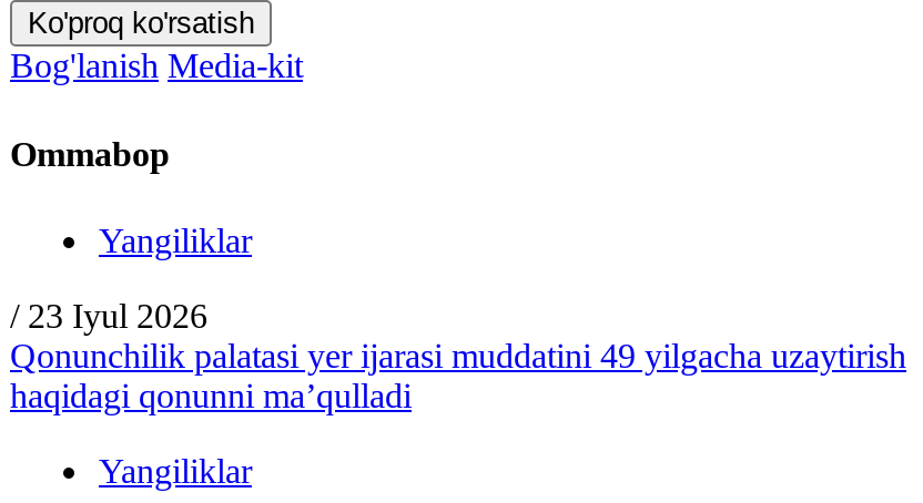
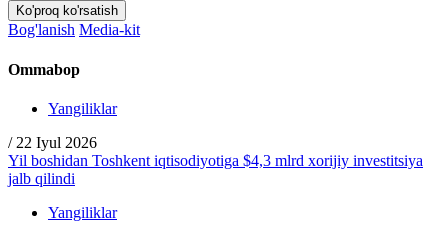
- / 23 Iyul 2026
- Qonunchilik palatasi yer ijarasi muddatini 49 yilgacha uzaytirish
- haqidagi qonunni ma’qulladi
+ / 22 Iyul 2026
+ Yil boshidan Toshkent iqtisodiyotiga $4,3 mlrd xorijiy investitsiya
+ jalb qilindi
